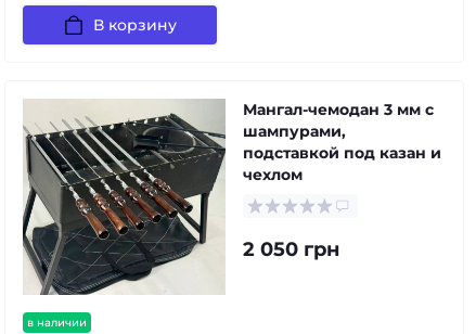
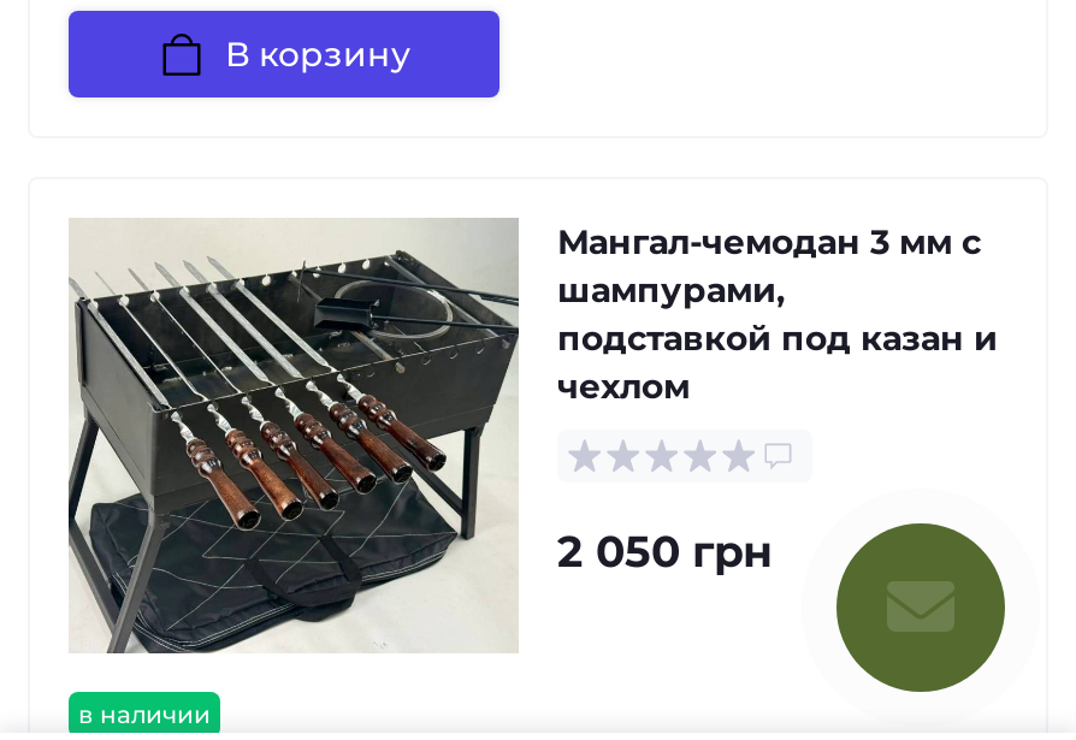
+ [image]
